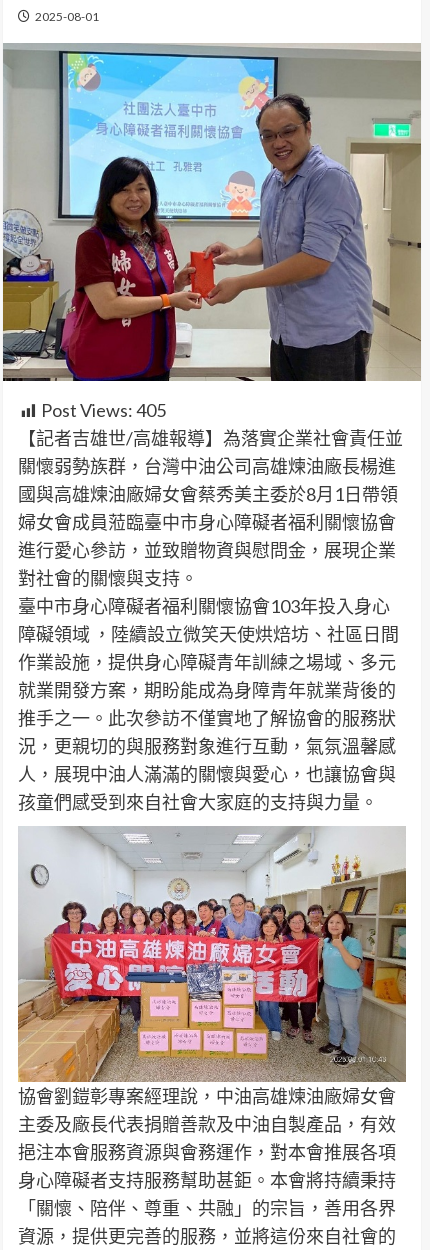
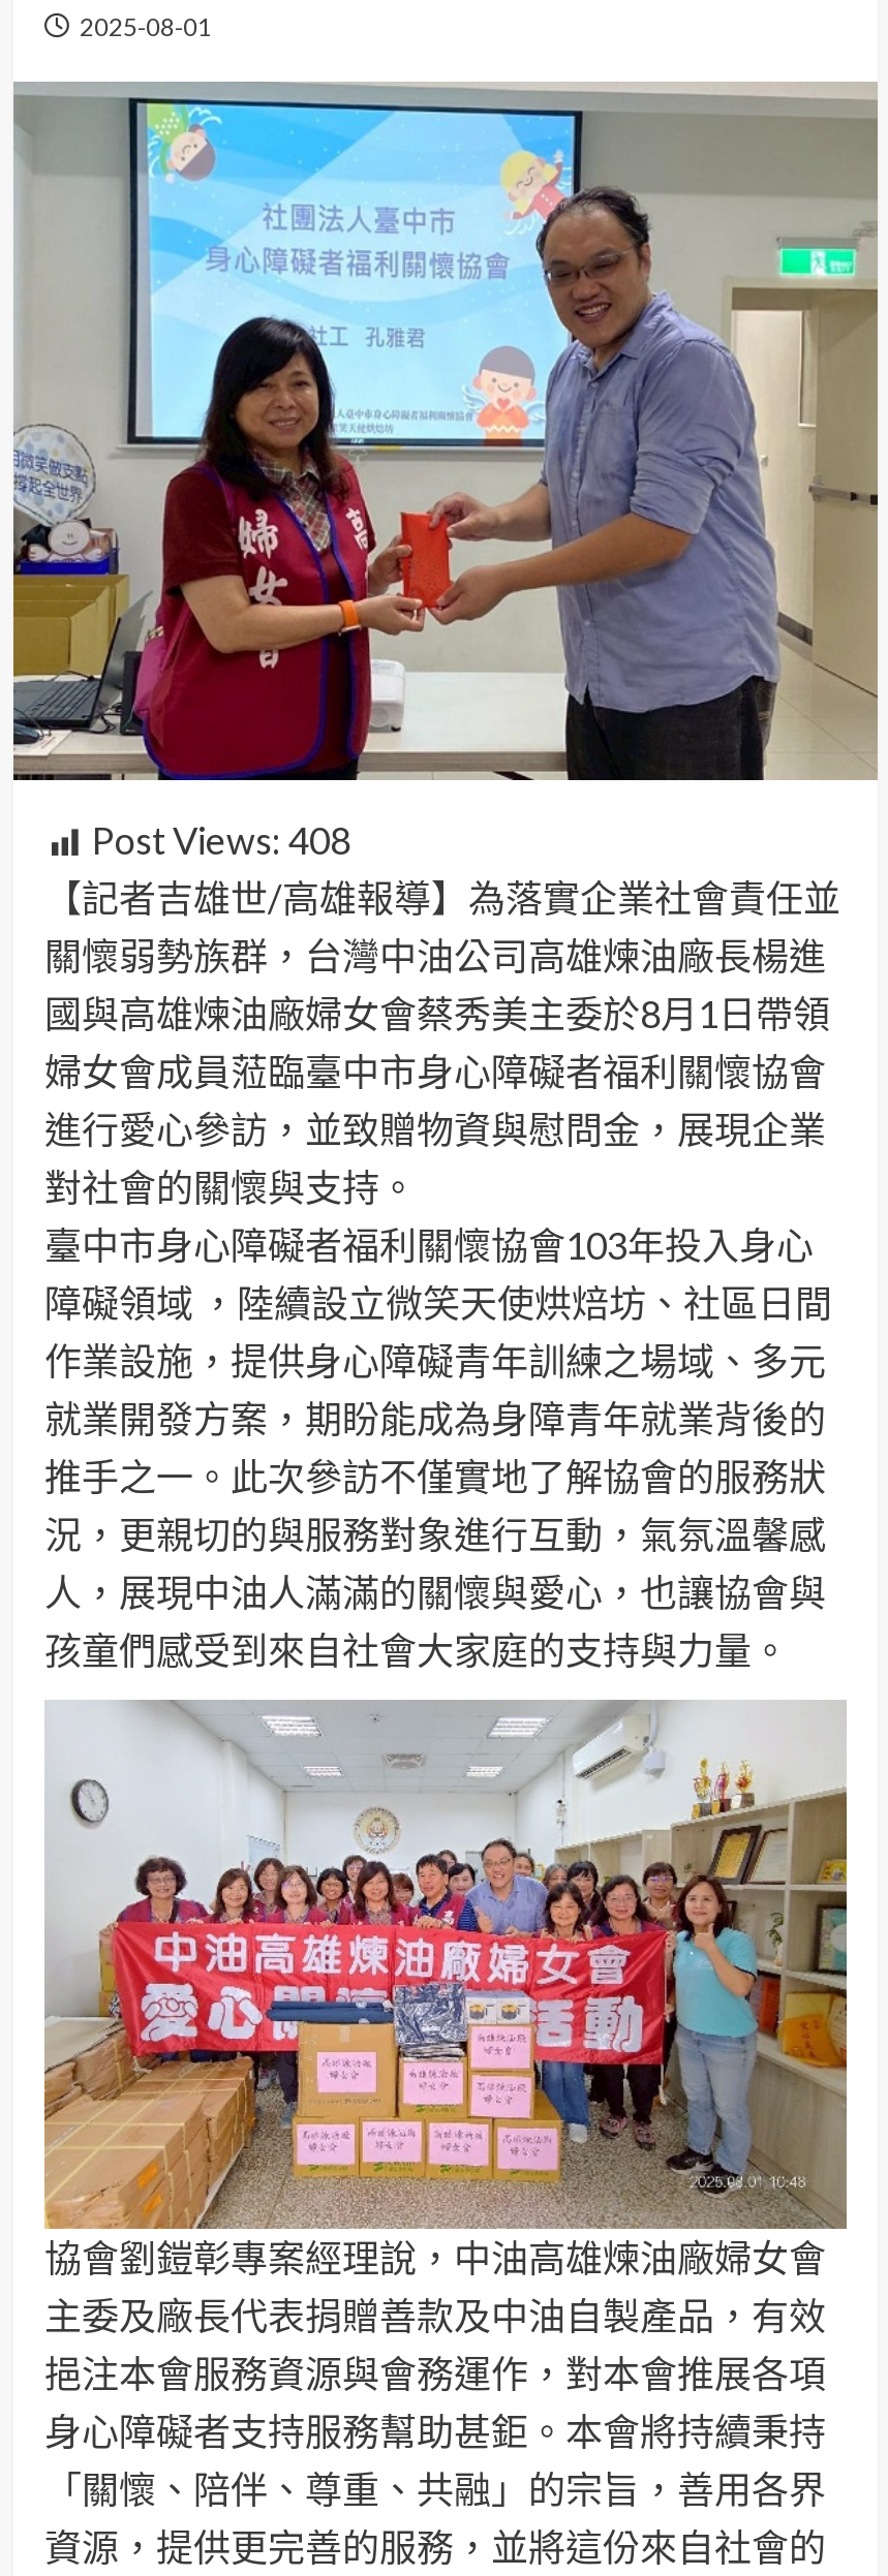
- Post Views: 405
+ Post Views: 408
